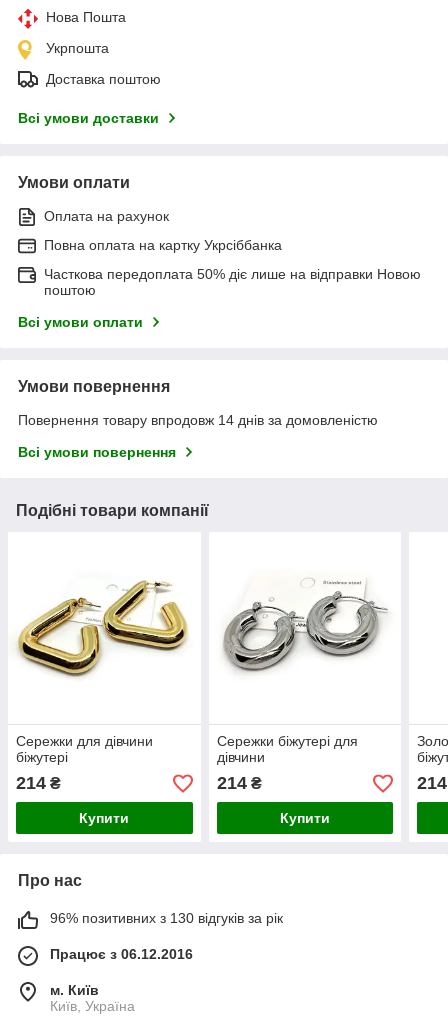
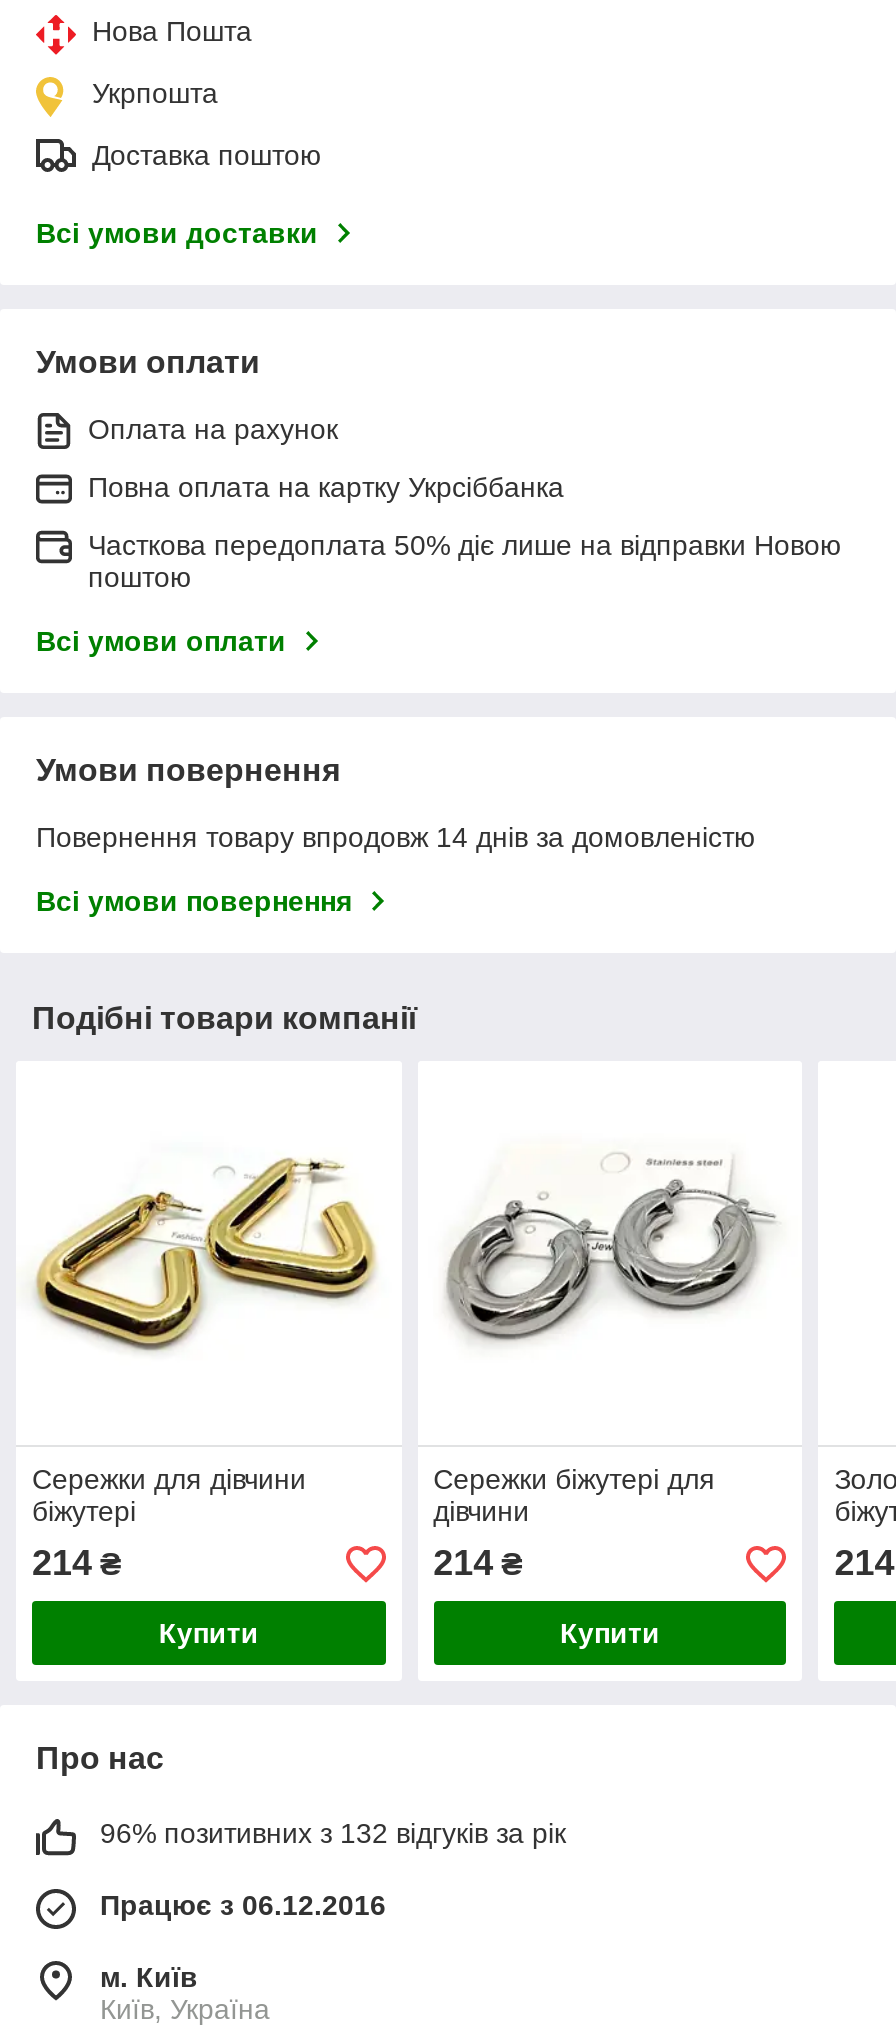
- 96% позитивних з 130 відгуків за рік
+ 96% позитивних з 132 відгуків за рік
